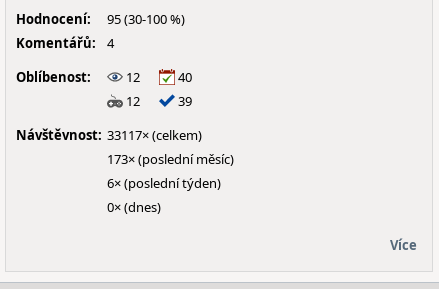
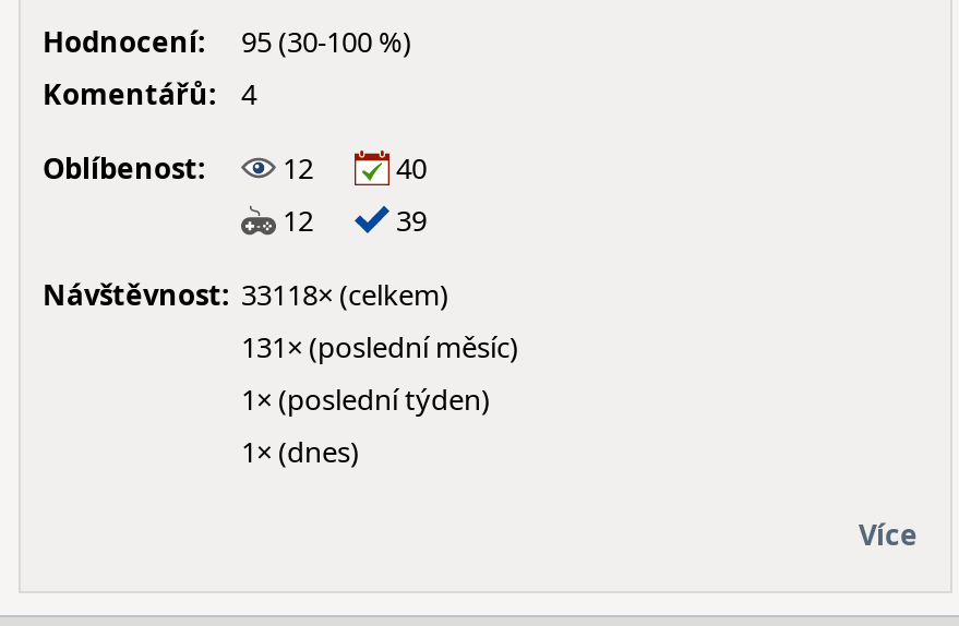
- Návštěvnost: 33117× (celkem)
+ Návštěvnost: 33118× (celkem)

- 173× (poslední měsíc)
+ 131× (poslední měsíc)

- 6× (poslední týden)
+ 1× (poslední týden)

- 0× (dnes)
+ 1× (dnes)
